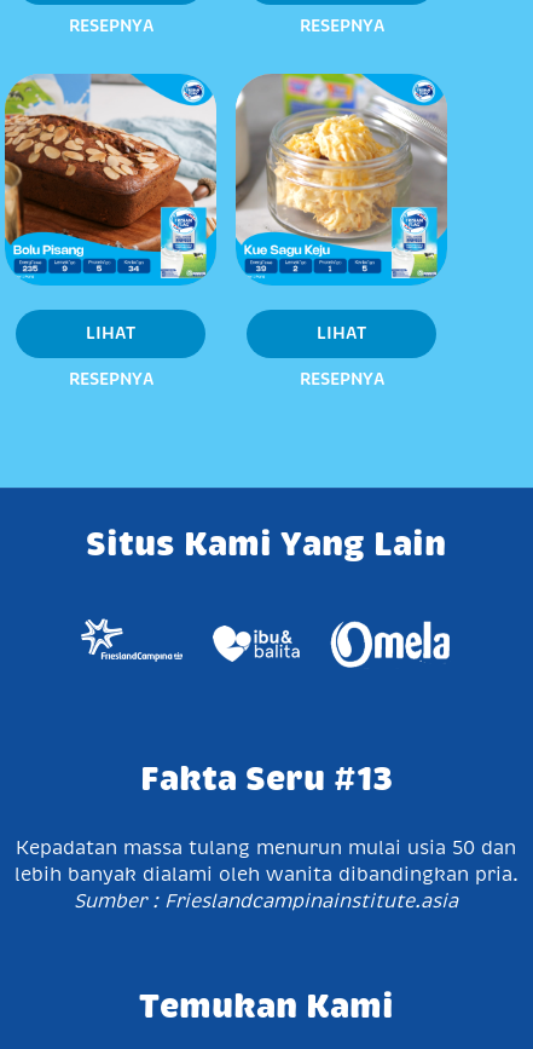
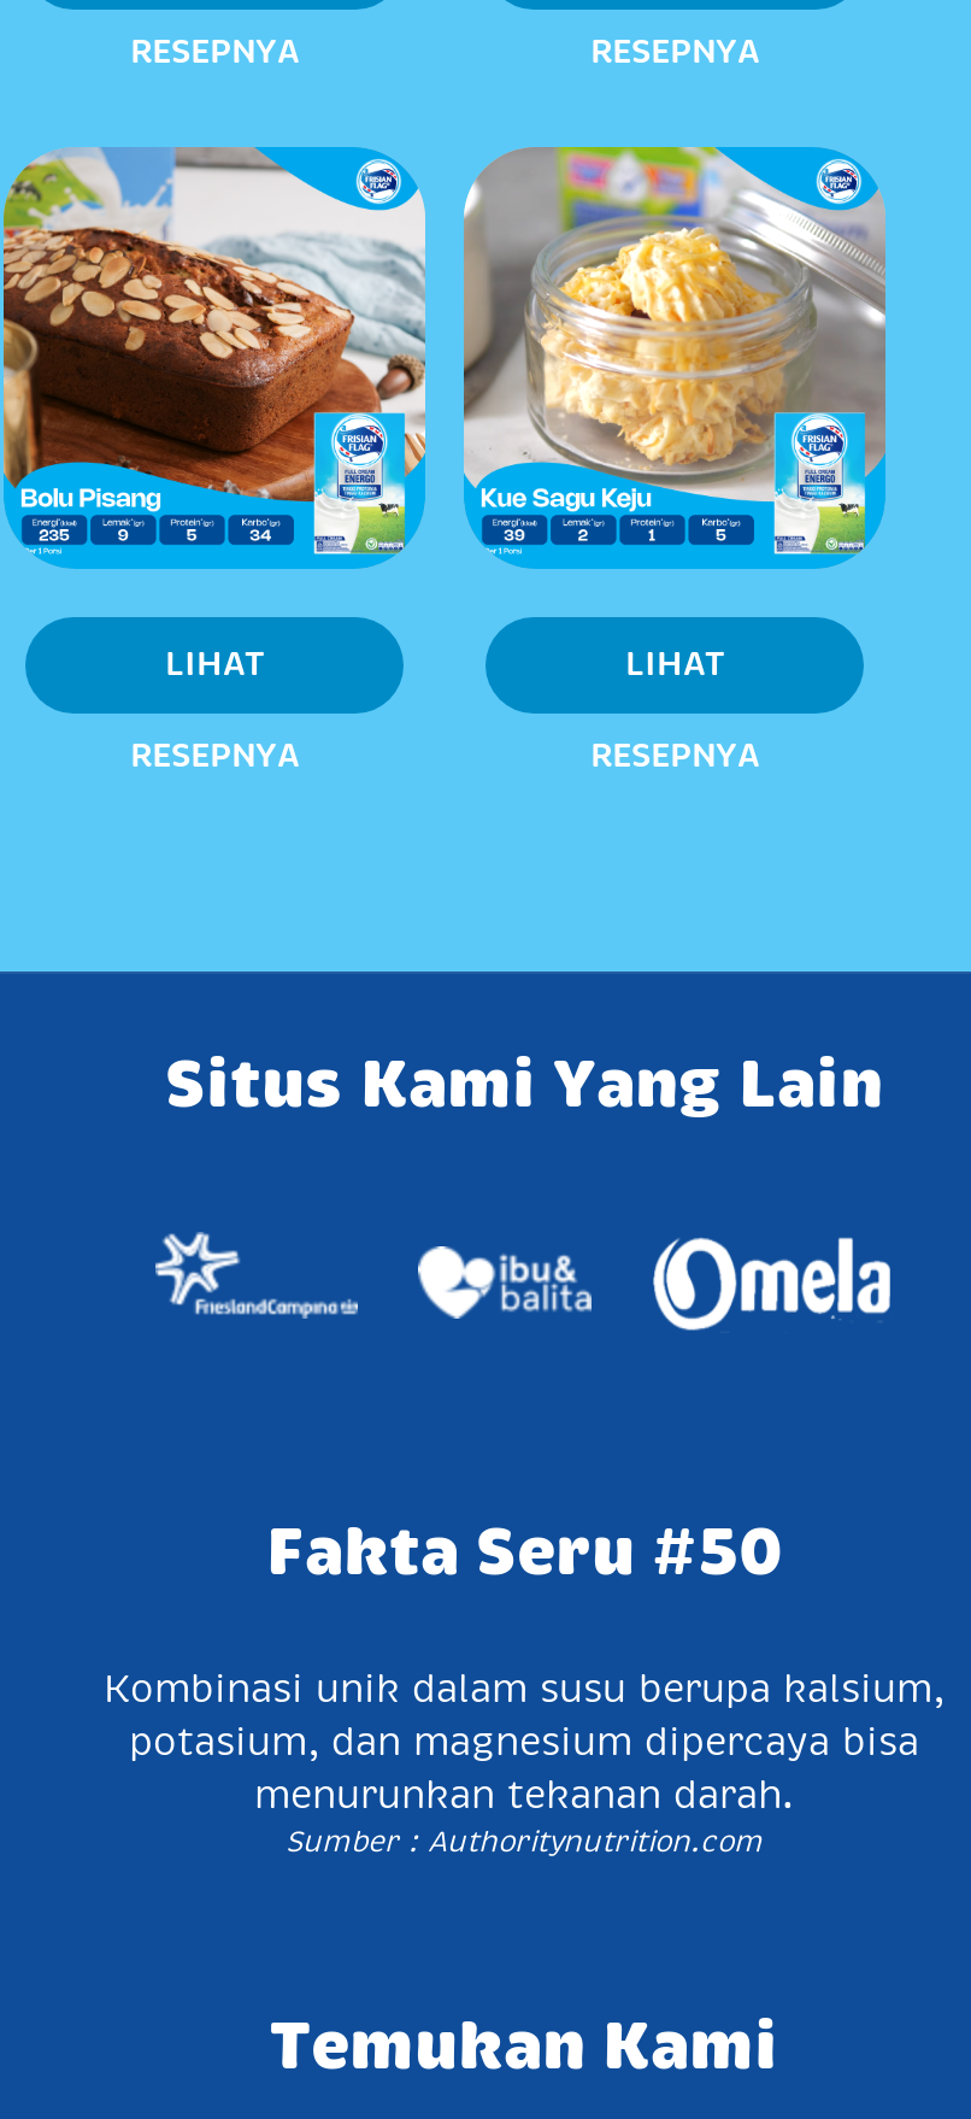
- Fakta Seru #13
+ Fakta Seru #50

- Kepadatan massa tulang menurun mulai usia 50 dan
- lebih banyak dialami oleh wanita dibandingkan pria.
- Sumber : Frieslandcampinainstitute.asia
+ Kombinasi unik dalam susu berupa kalsium,
+ potasium, dan magnesium dipercaya bisa
+ menurunkan tekanan darah.
+ Sumber : Authoritynutrition.com
